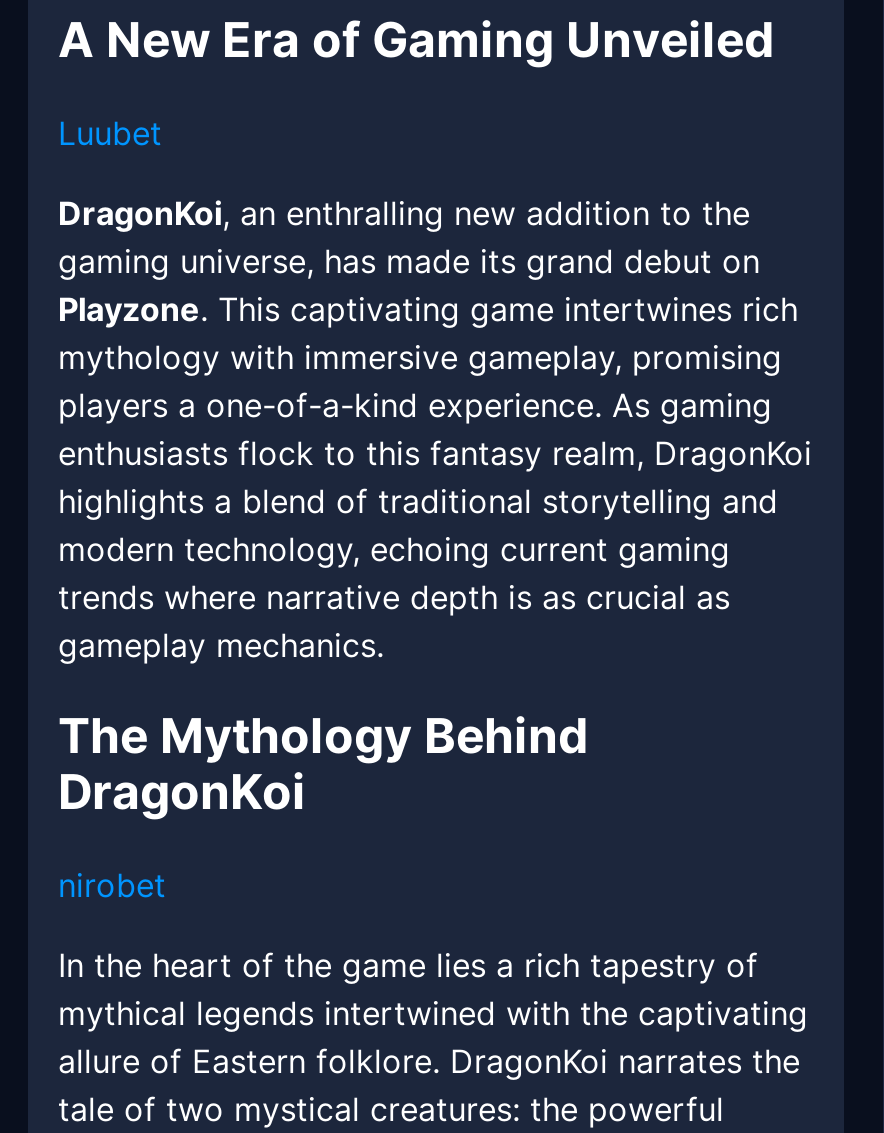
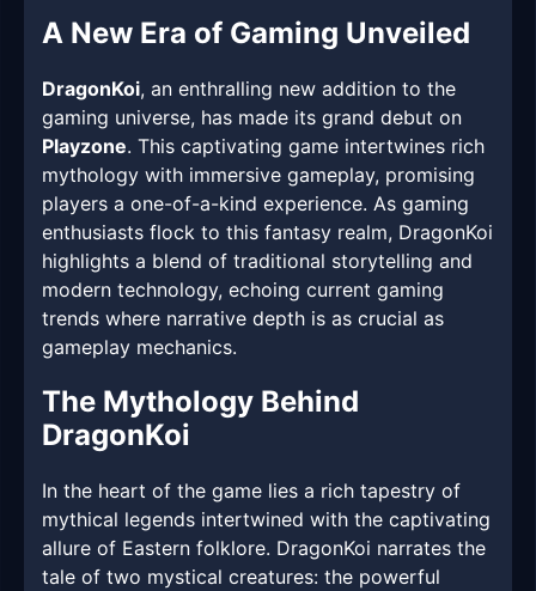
- Luubet

- nirobet
